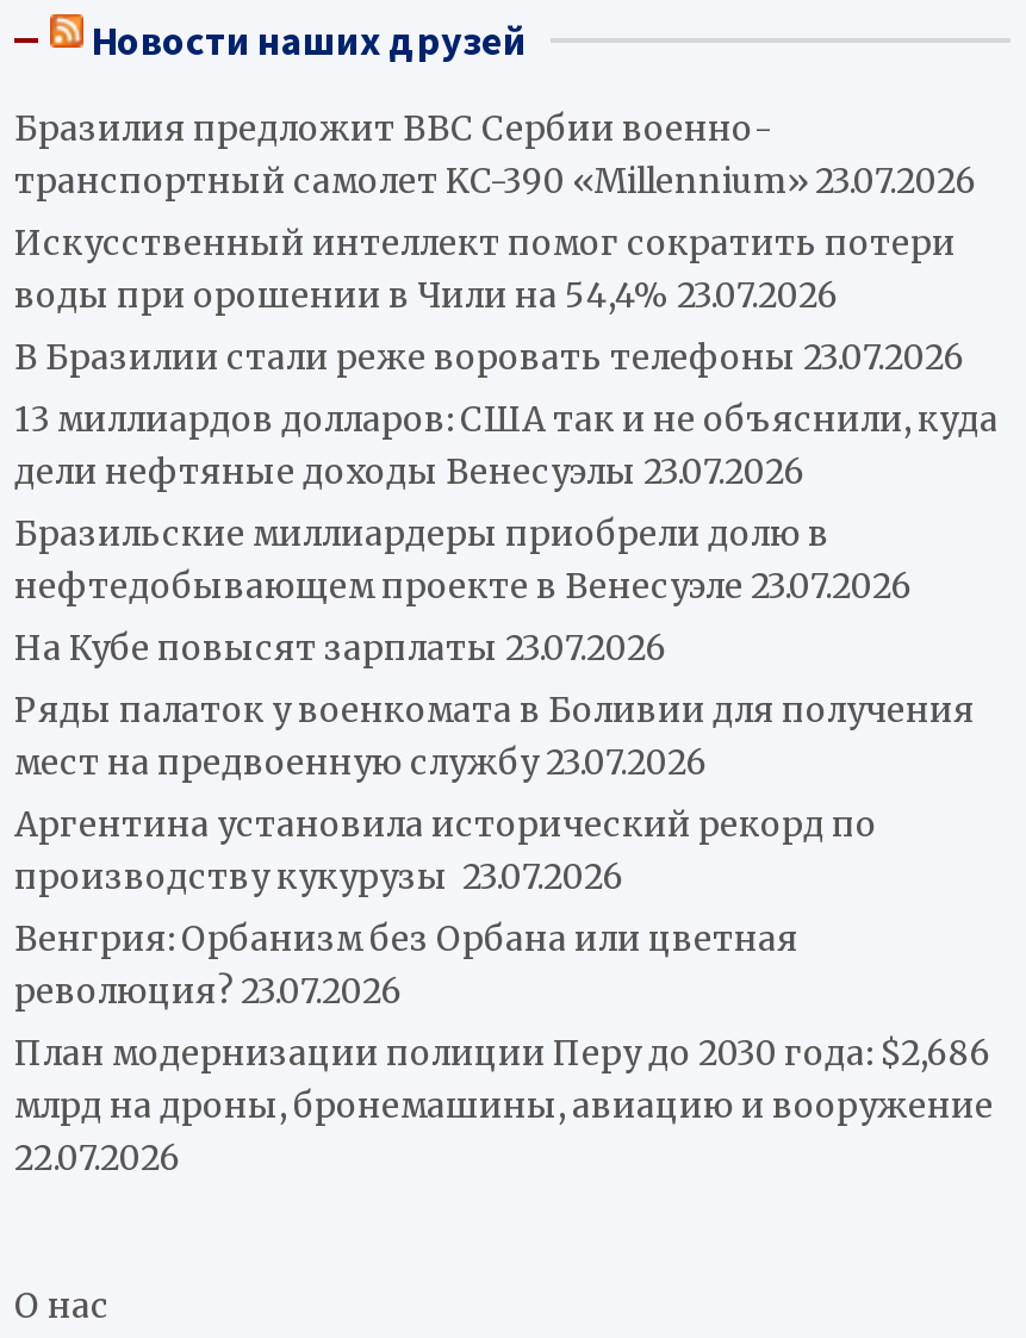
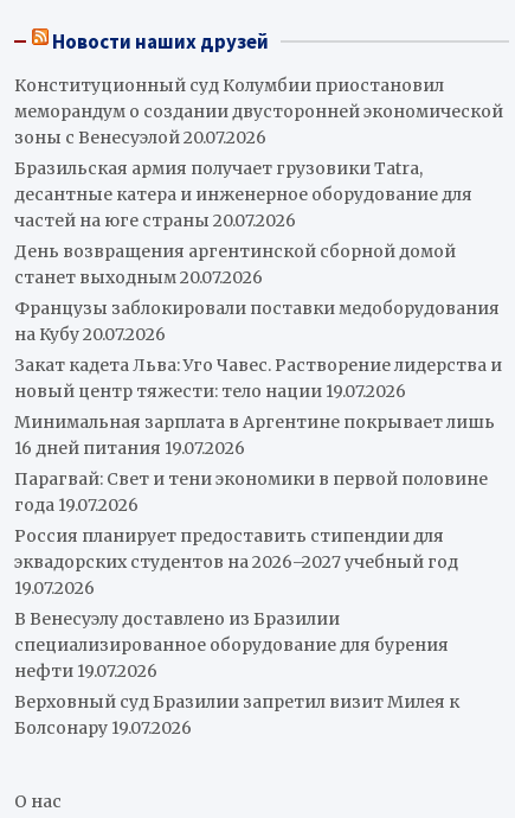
- Бразилия предложит ВВС Сербии военно-
- транспортный самолет KC-390 «Millennium» 23.07.2026
- Искусственный интеллект помог сократить потери
- воды при орошении в Чили на 54,4% 23.07.2026
- В Бразилии стали реже воровать телефоны 23.07.2026
- 13 миллиардов долларов: США так и не объяснили, куда
- дели нефтяные доходы Венесуэлы 23.07.2026
- Бразильские миллиардеры приобрели долю в
- нефтедобывающем проекте в Венесуэле 23.07.2026
- На Кубе повысят зарплаты 23.07.2026
- Ряды палаток у военкомата в Боливии для получения
- мест на предвоенную службу 23.07.2026
- Аргентина установила исторический рекорд по
- производству кукурузы 23.07.2026
- Венгрия: Орбанизм без Орбана или цветная
- революция? 23.07.2026
- План модернизации полиции Перу до 2030 года: $2,686
- млрд на дроны, бронемашины, авиацию и вооружение
- 22.07.2026
+ Конституционный суд Колумбии приостановил
+ меморандум о создании двусторонней экономической
+ зоны с Венесуэлой 20.07.2026
+ Бразильская армия получает грузовики Tatra,
+ десантные катера и инженерное оборудование для
+ частей на юге страны 20.07.2026
+ День возвращения аргентинской сборной домой
+ станет выходным 20.07.2026
+ Французы заблокировали поставки медоборудования
+ на Кубу 20.07.2026
+ Закат кадета Льва: Уго Чавес. Растворение лидерства и
+ новый центр тяжести: тело нации 19.07.2026
+ Минимальная зарплата в Аргентине покрывает лишь
+ 16 дней питания 19.07.2026
+ Парагвай: Свет и тени экономики в первой половине
+ года 19.07.2026
+ Россия планирует предоставить стипендии для
+ эквадорских студентов на 2026–2027 учебный год
+ 19.07.2026
+ В Венесуэлу доставлено из Бразилии
+ специализированное оборудование для бурения
+ нефти 19.07.2026
+ Верховный суд Бразилии запретил визит Милея к
+ Болсонару 19.07.2026
